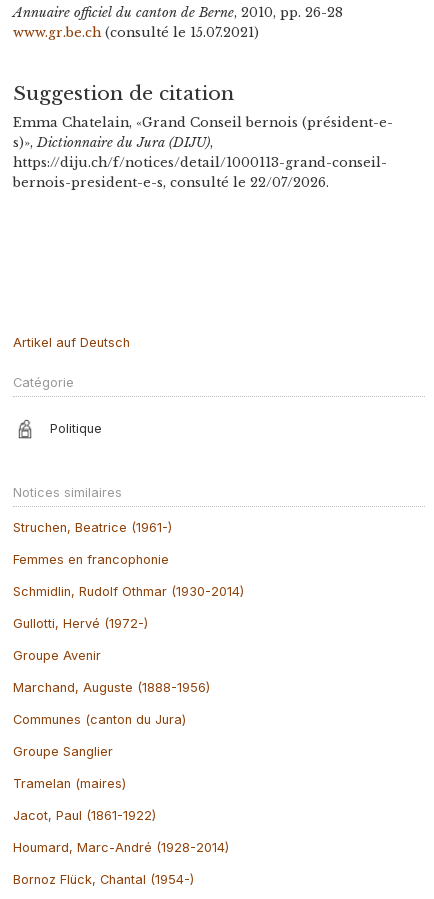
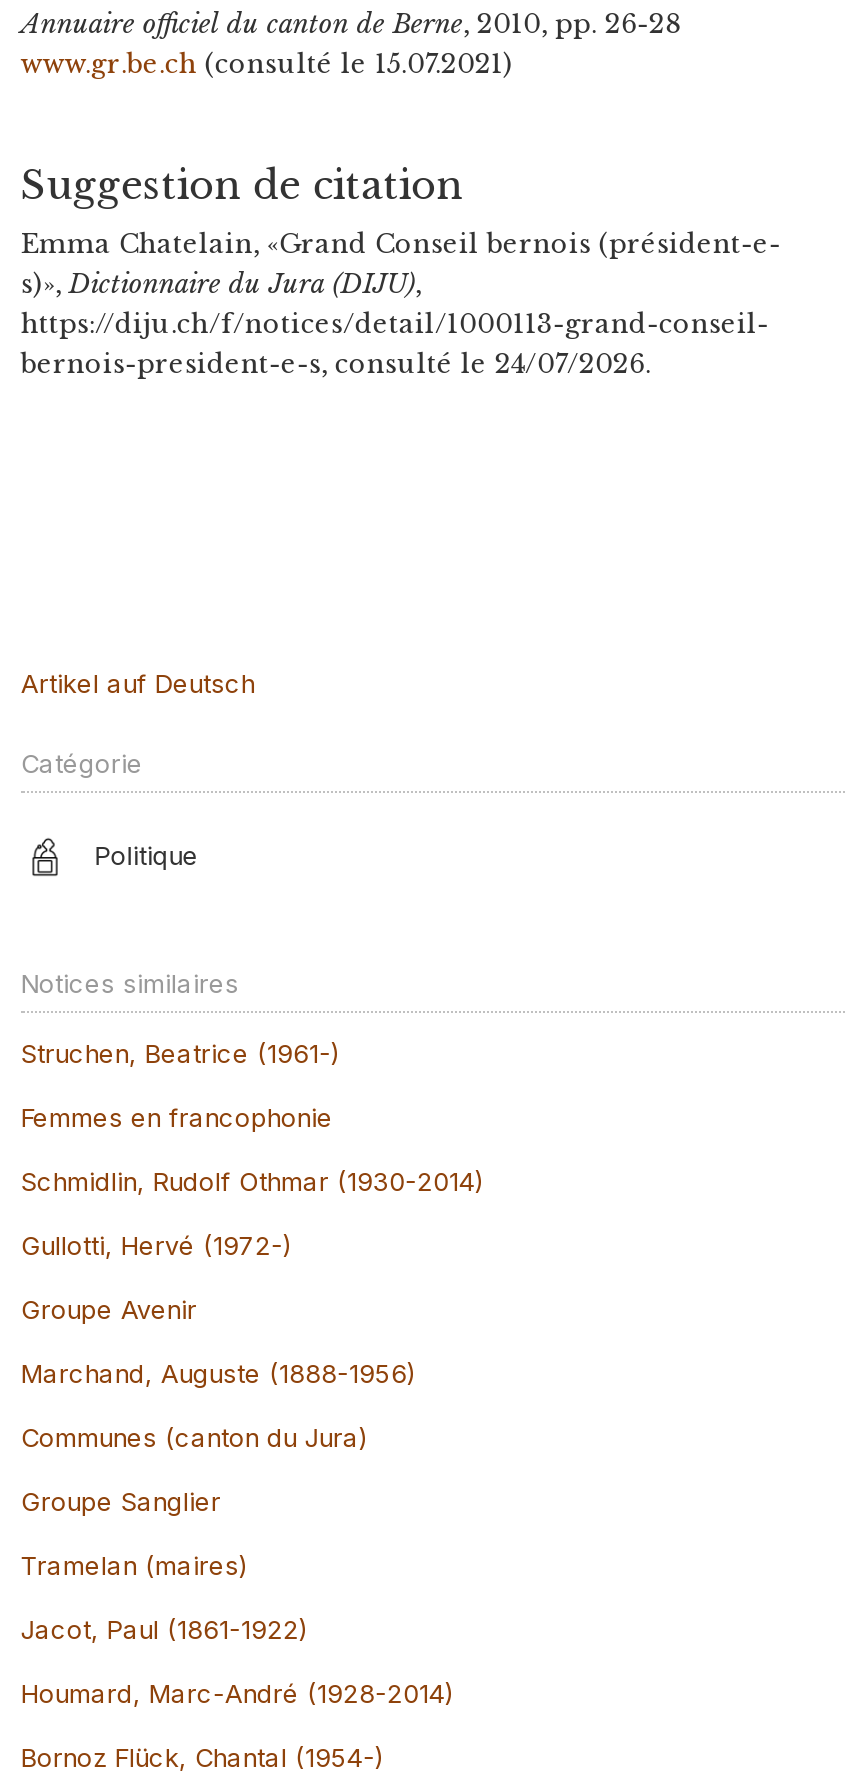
- bernois-president-e-s, consulté le 22/07/2026.
+ bernois-president-e-s, consulté le 24/07/2026.
